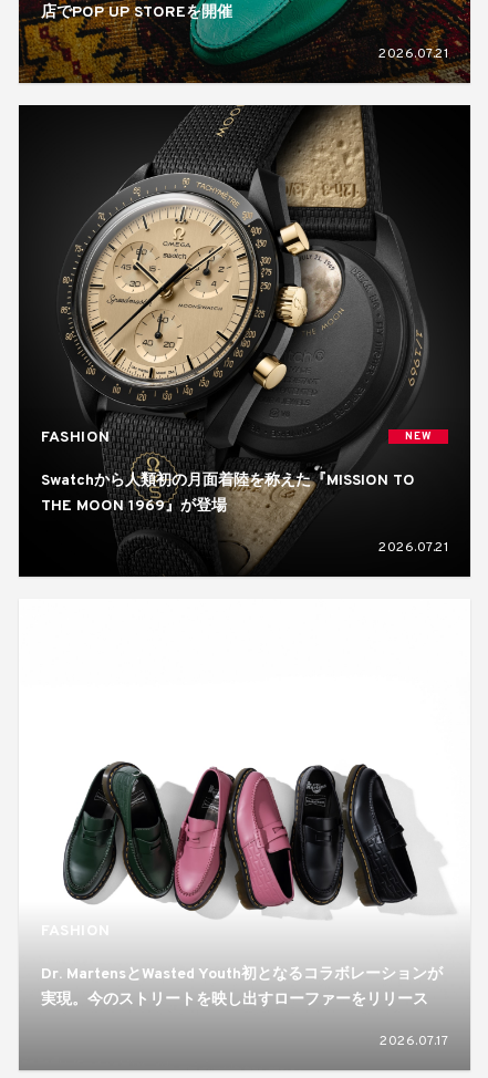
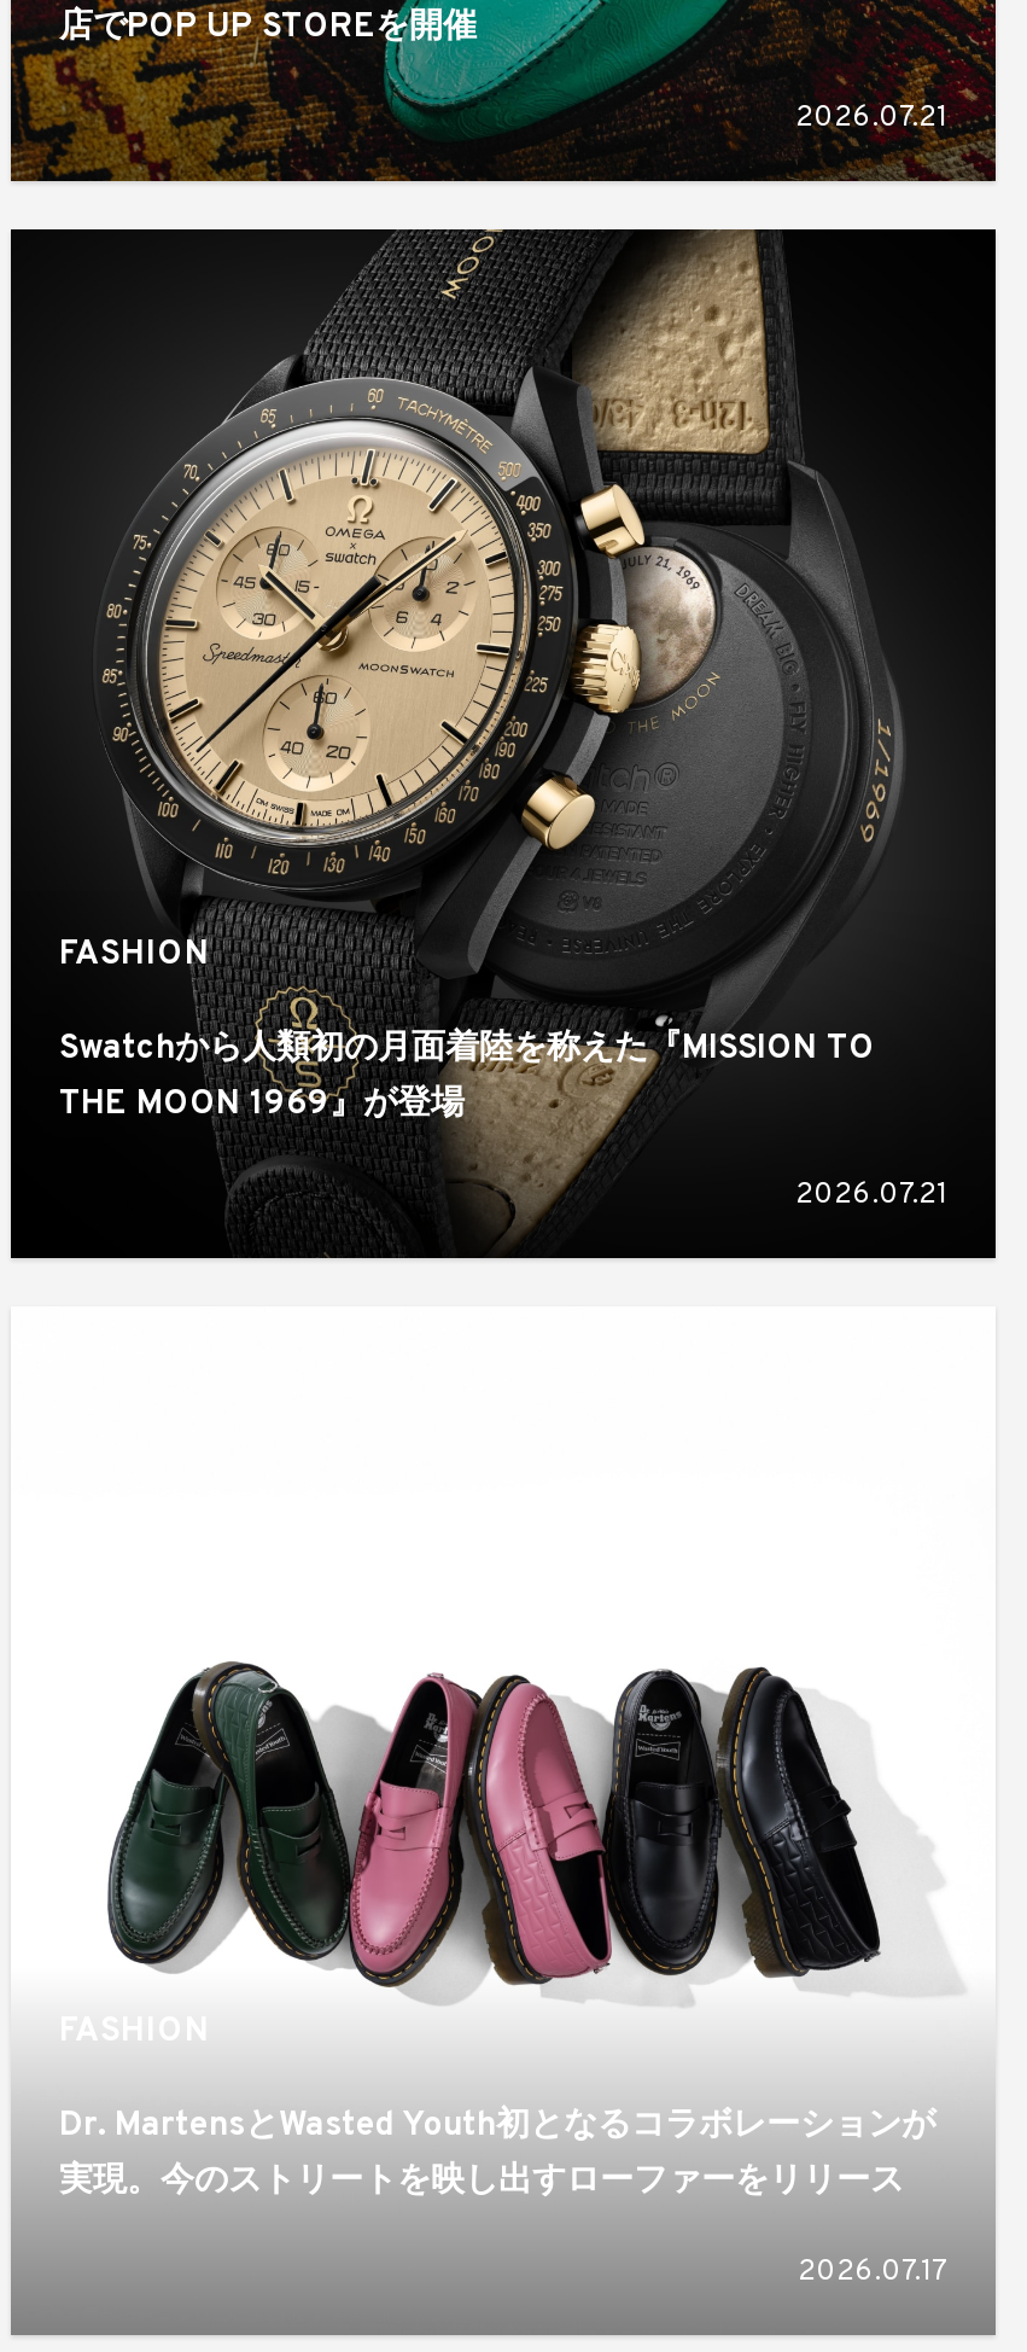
- NEW
